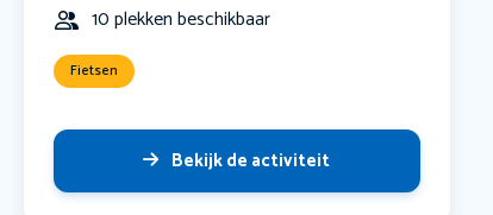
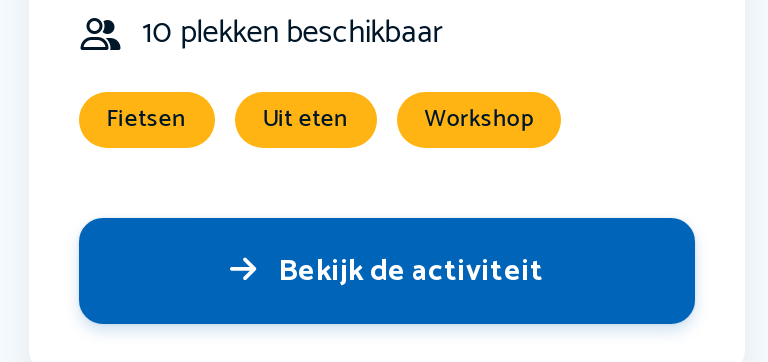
+ Uit eten
+ Workshop
